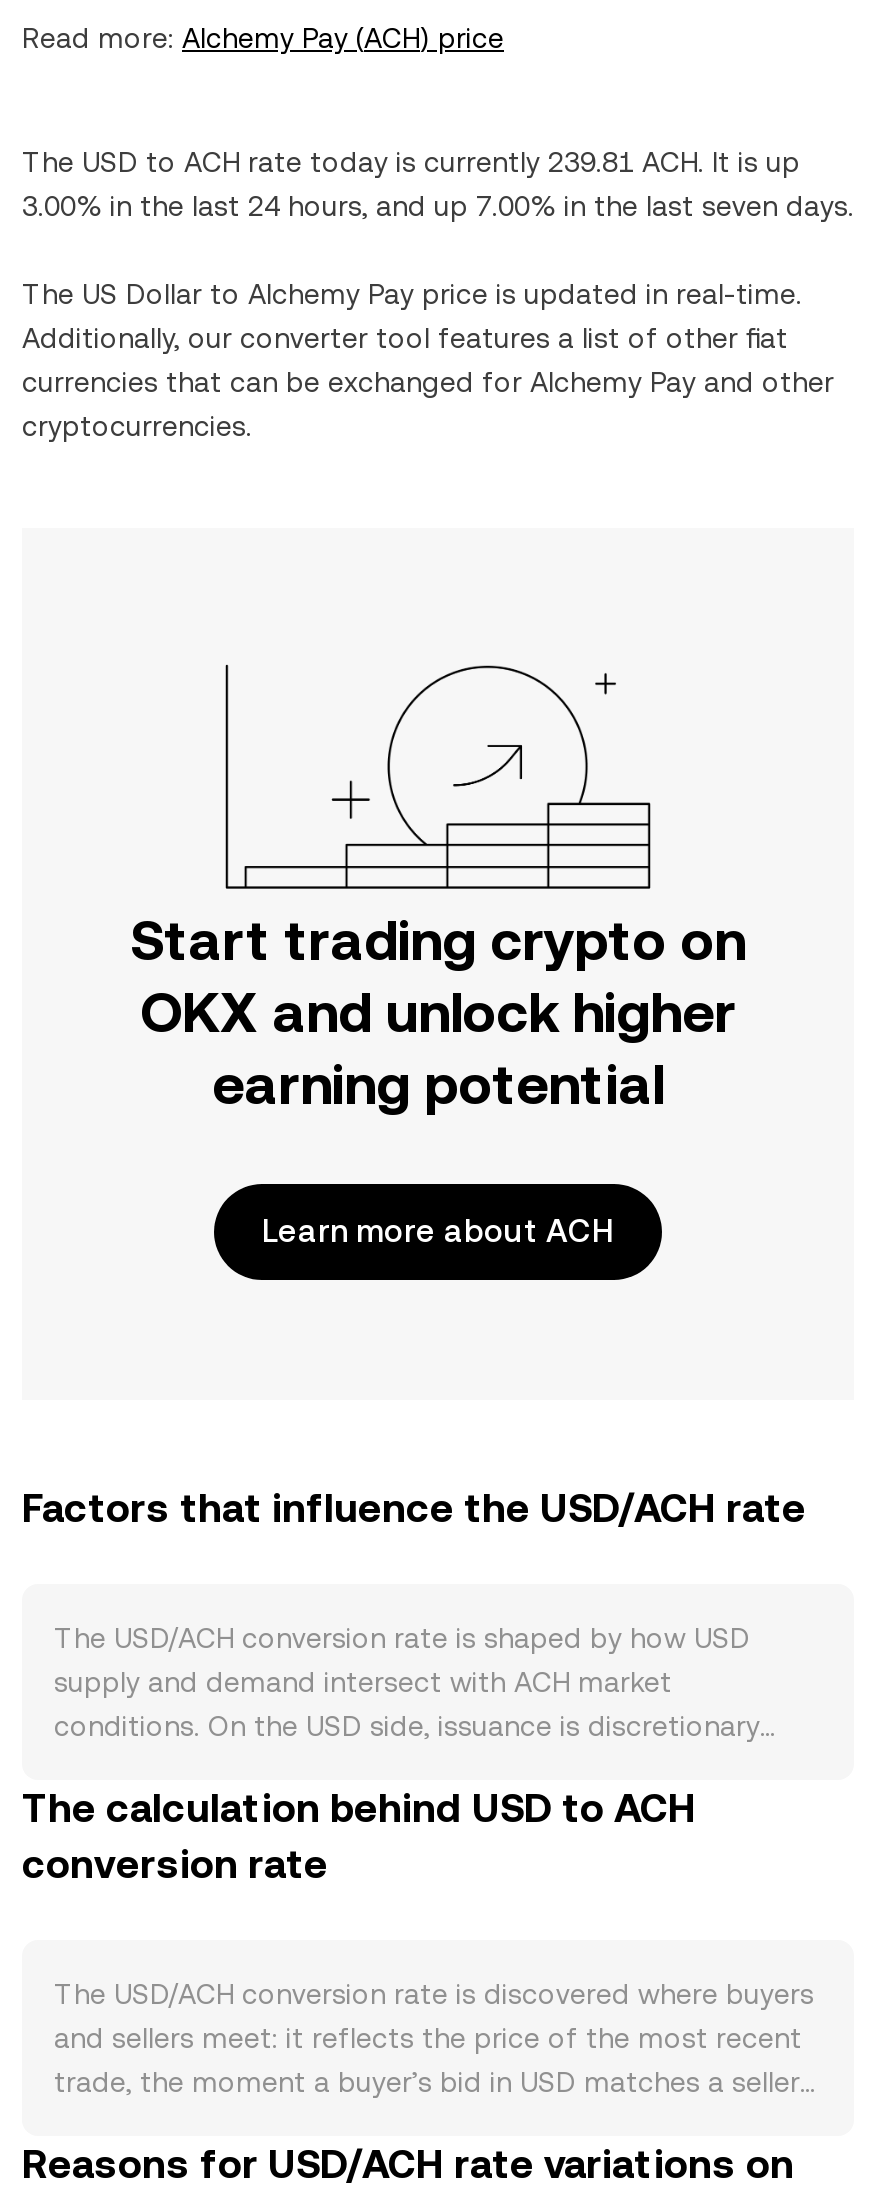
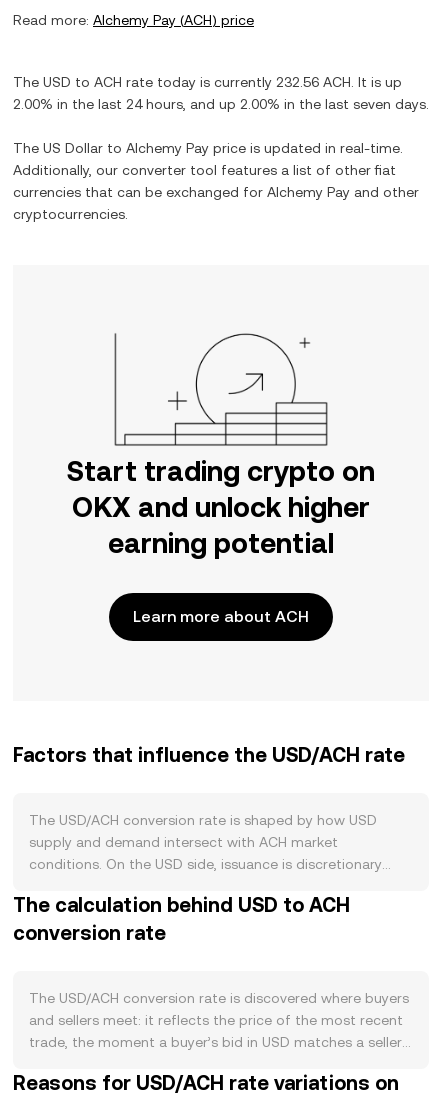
- The USD to ACH rate today is currently 239.81 ACH. It is up
+ The USD to ACH rate today is currently 232.56 ACH. It is up

- 3.00% in the last 24 hours, and up 7.00% in the last seven days.
+ 2.00% in the last 24 hours, and up 2.00% in the last seven days.
